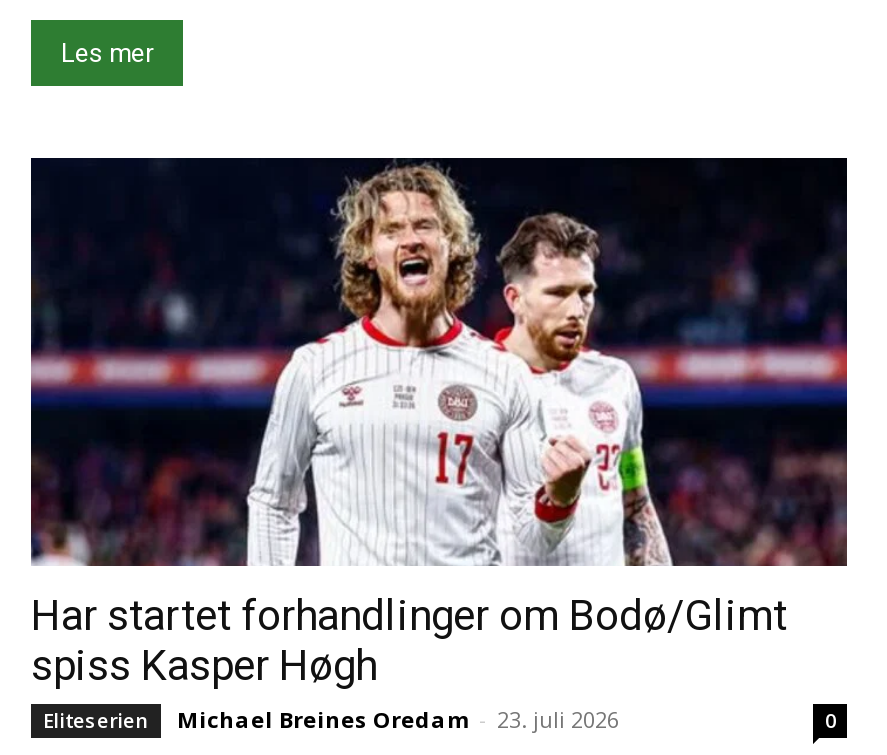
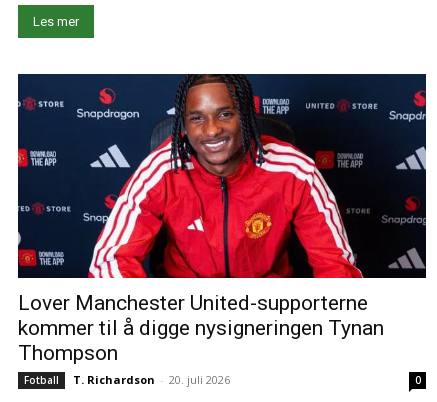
- [image]
- Har startet forhandlinger om Bodø/Glimt
- spiss Kasper Høgh
- Eliteserien
- Michael Breines Oredam - 23. juli 2026
+ [image]
+ Lover Manchester United-supporterne
+ kommer til å digge nysigneringen Tynan
+ Thompson
+ Fotball
+ T. Richardson - 20. juli 2026
